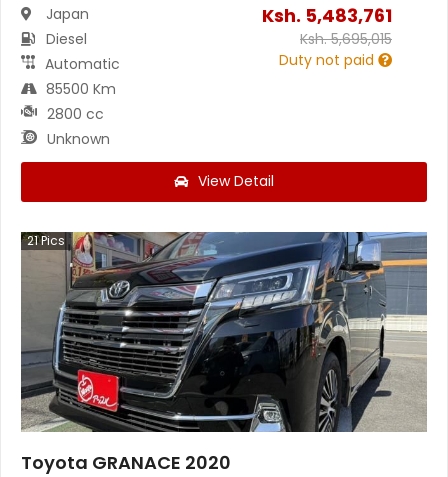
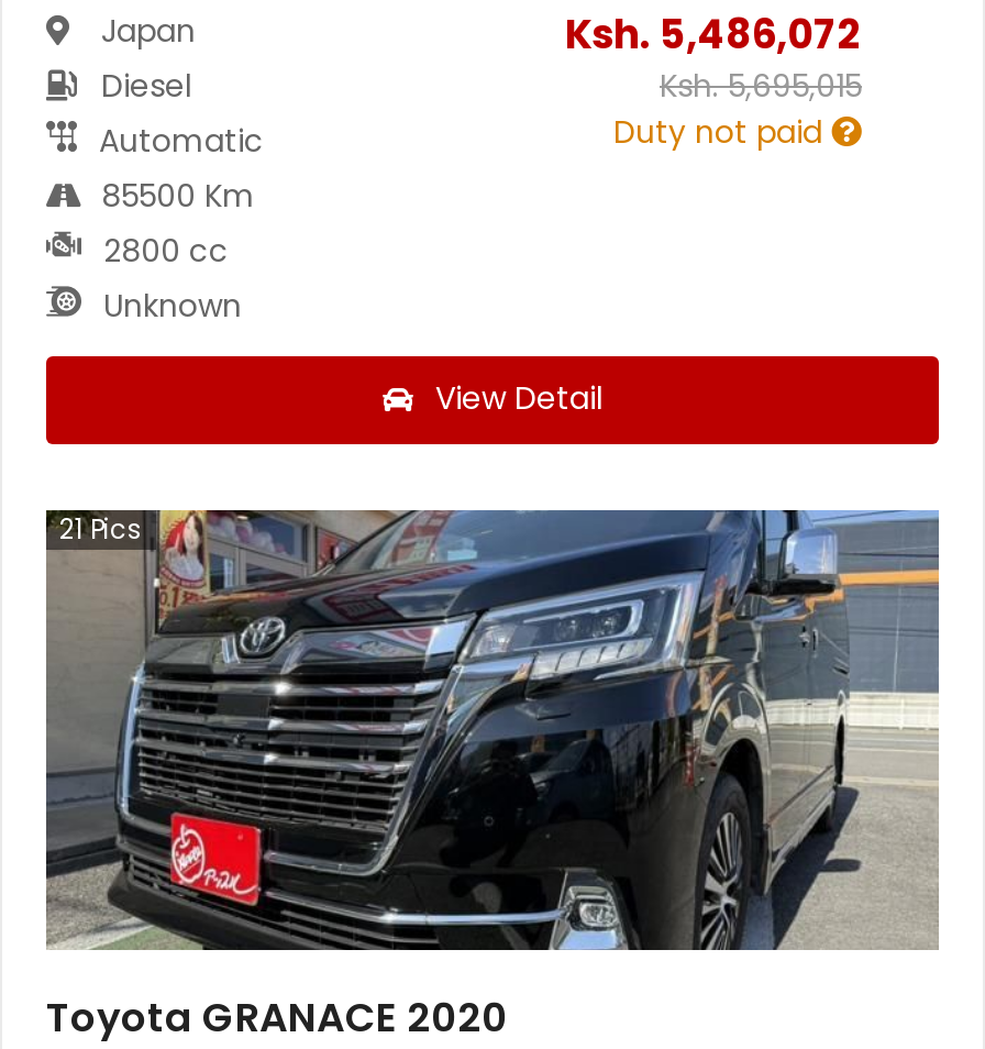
- Ksh. 5,483,761
+ Ksh. 5,486,072
